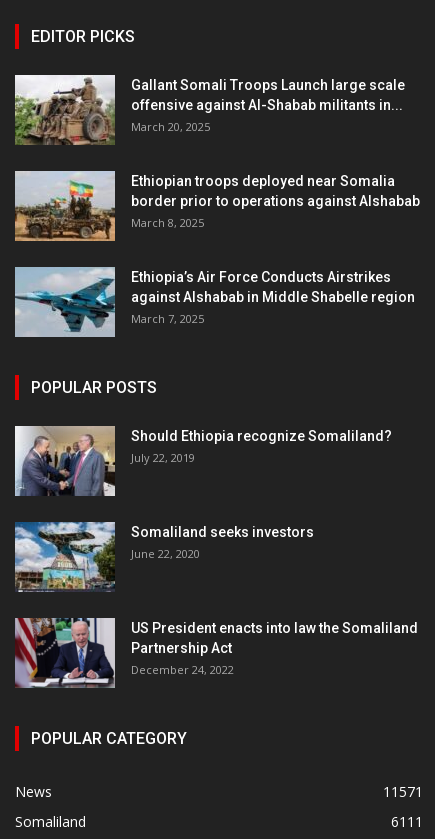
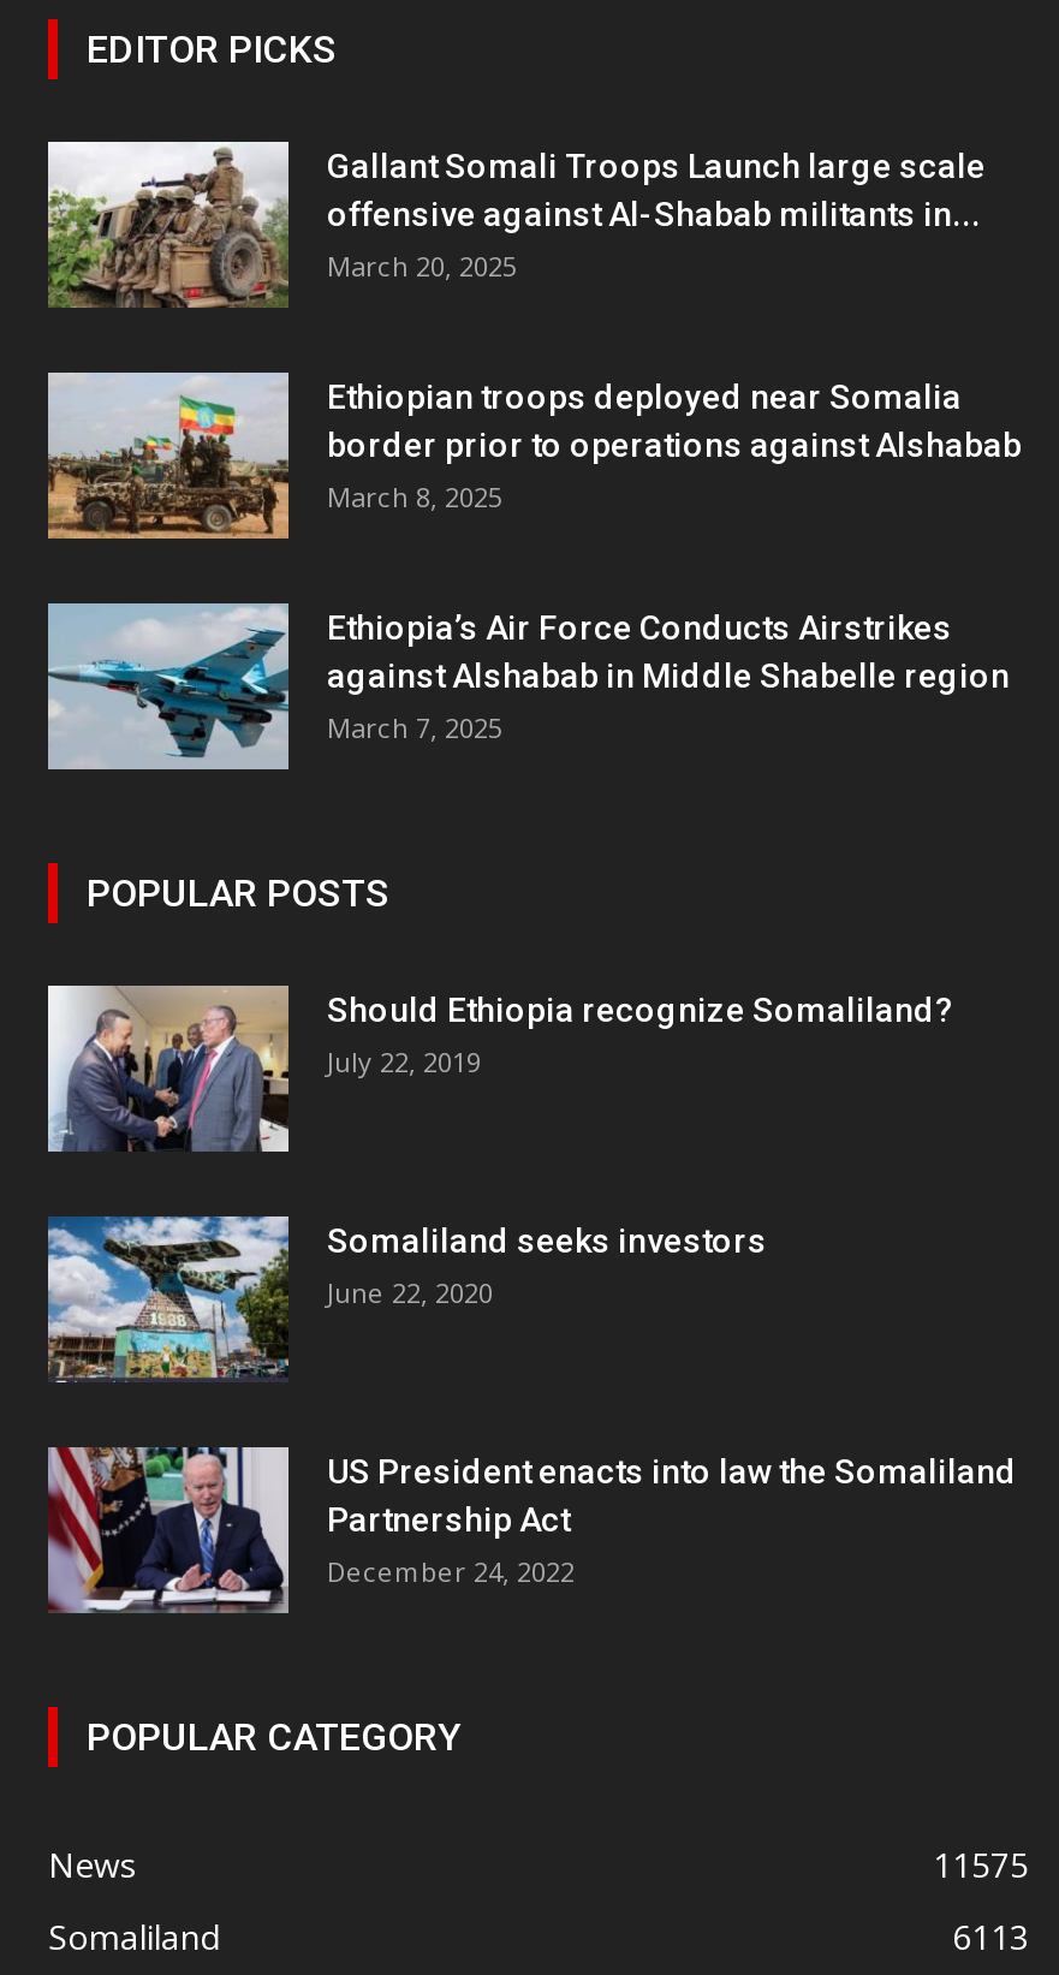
- 11571
+ 11575

- 6111
+ 6113
